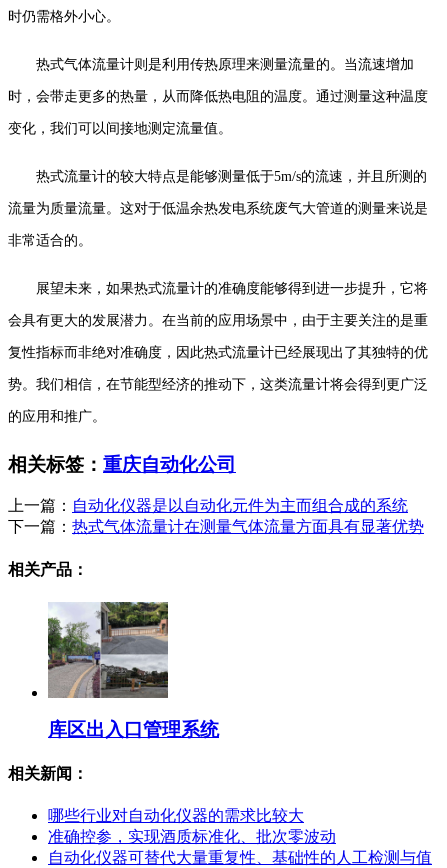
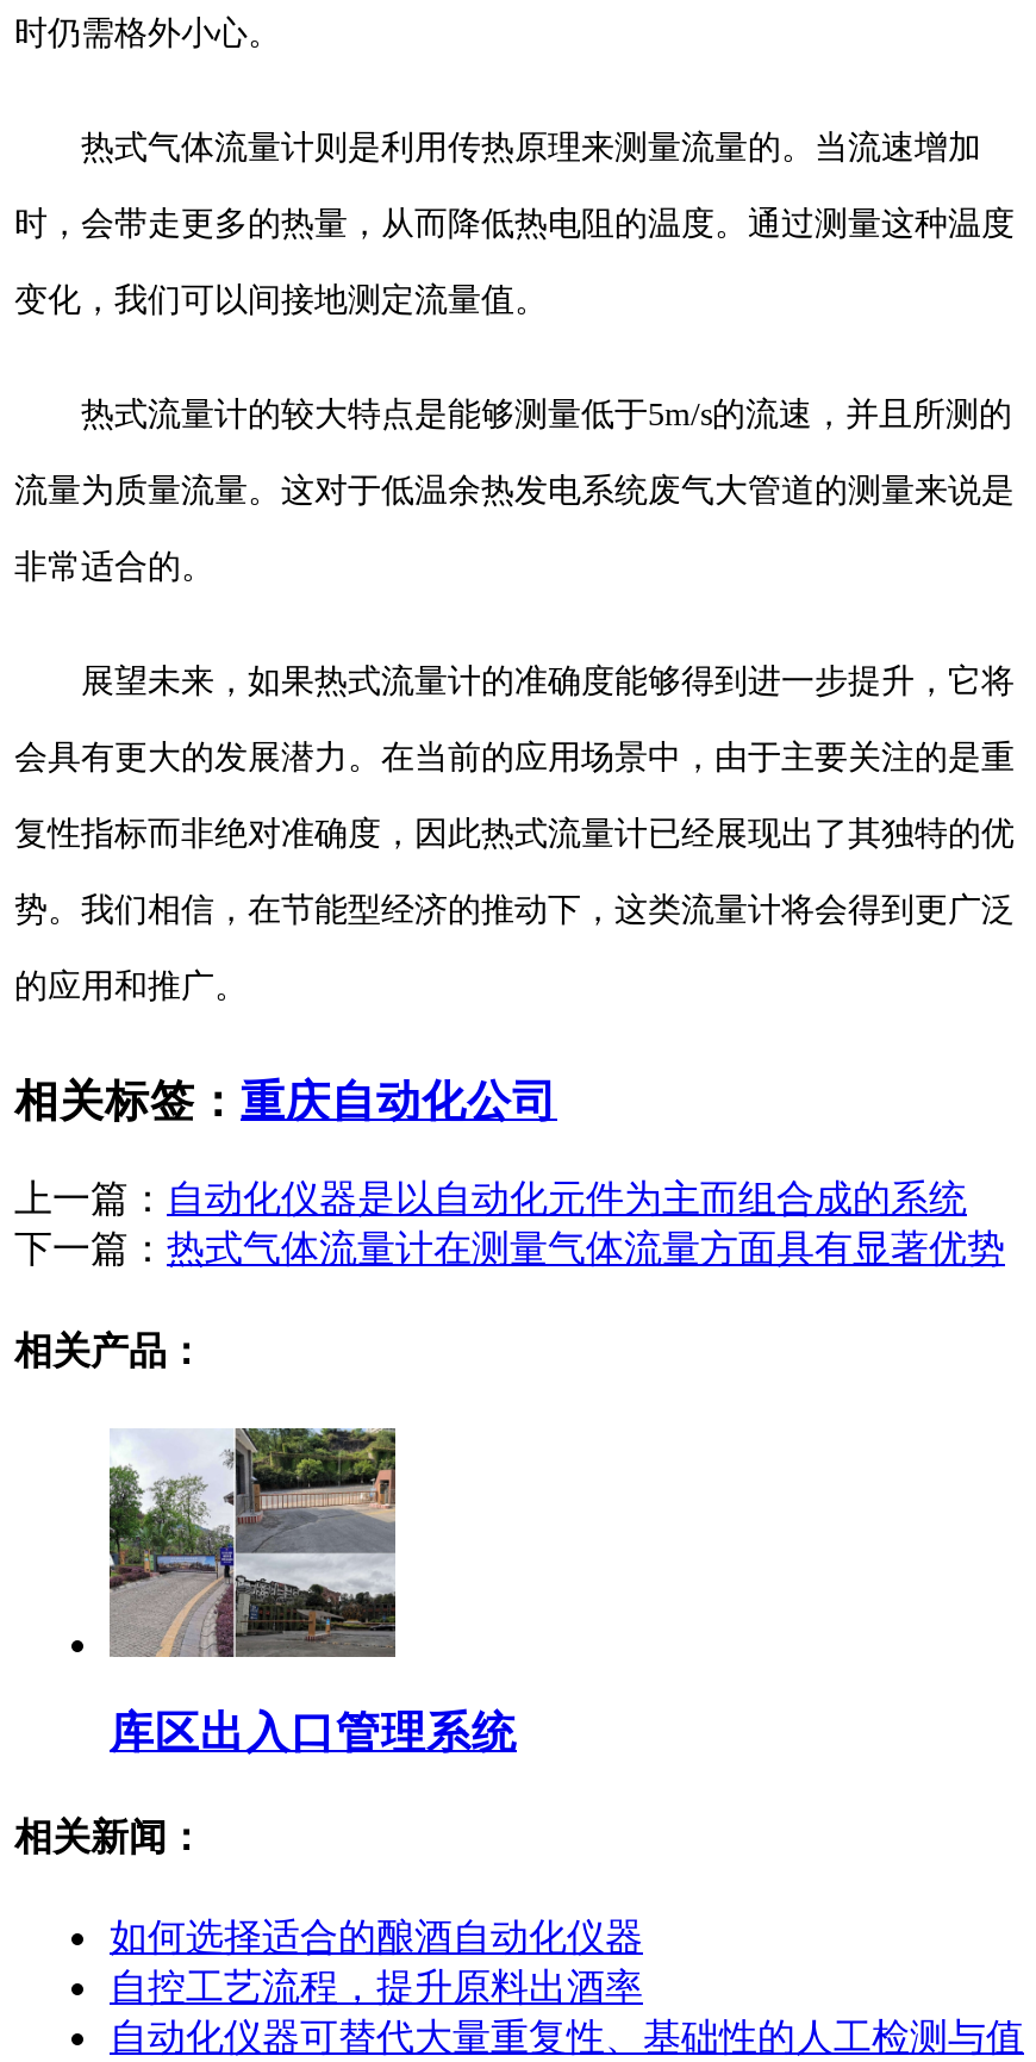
- 哪些行业对自动化仪器的需求比较大
- 准确控参，实现酒质标准化、批次零波动
+ 如何选择适合的酿酒自动化仪器
+ 自控工艺流程，提升原料出酒率
